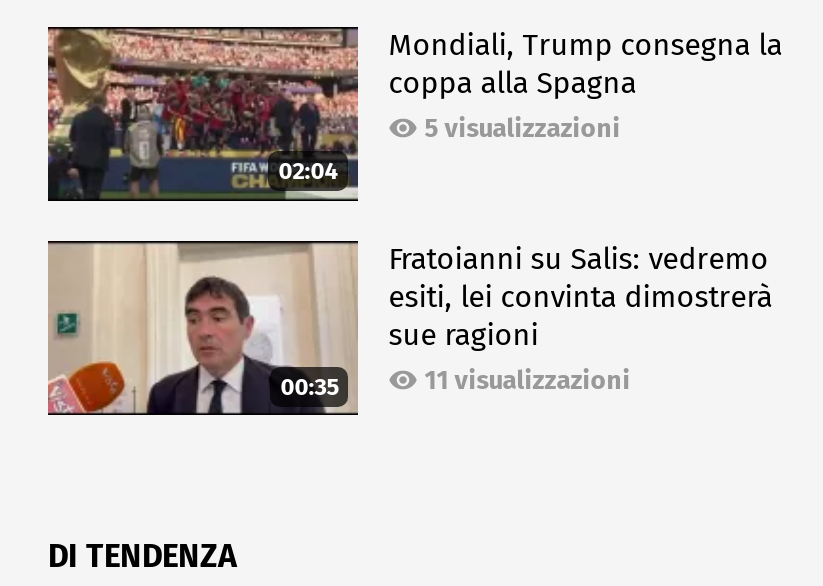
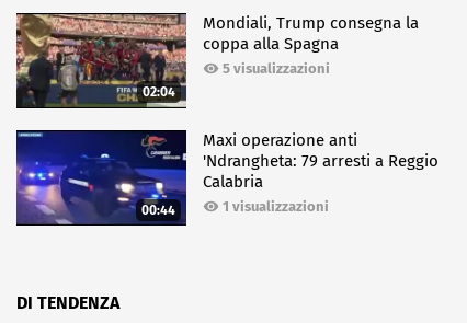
- [image]
- 00:35
+ [image]
+ 00:44

- Fratoianni su Salis: vedremo
- esiti, lei convinta dimostrerà
- sue ragioni
- 11 visualizzazioni
+ Maxi operazione anti
+ 'Ndrangheta: 79 arresti a Reggio
+ Calabria
+ 1 visualizzazioni
